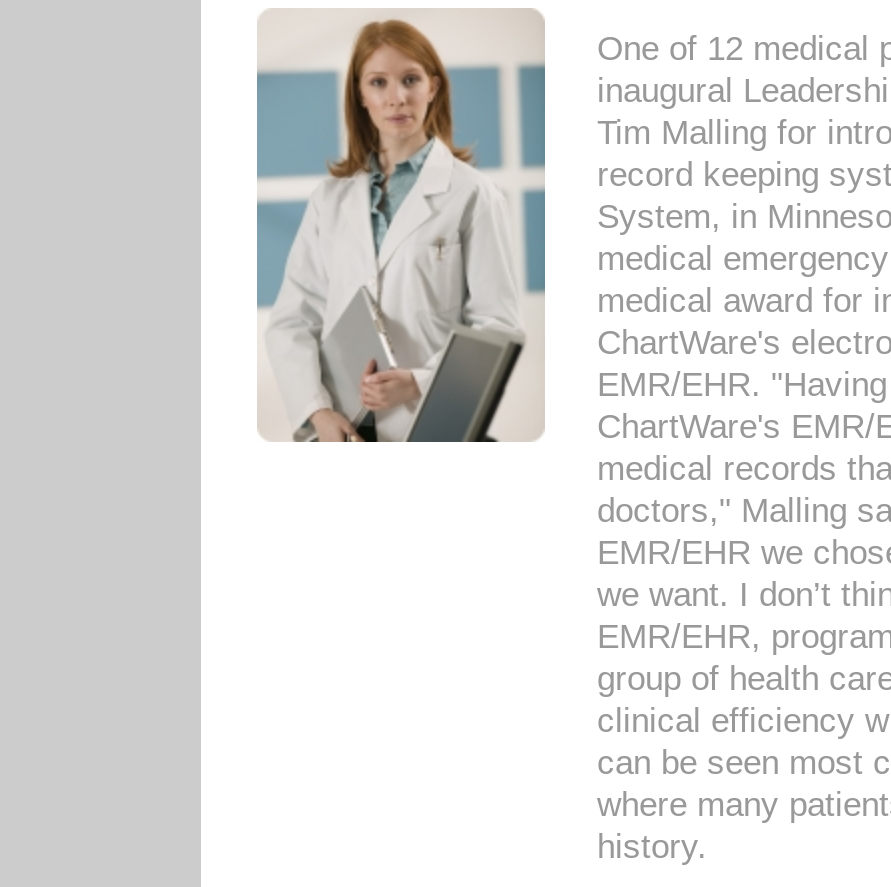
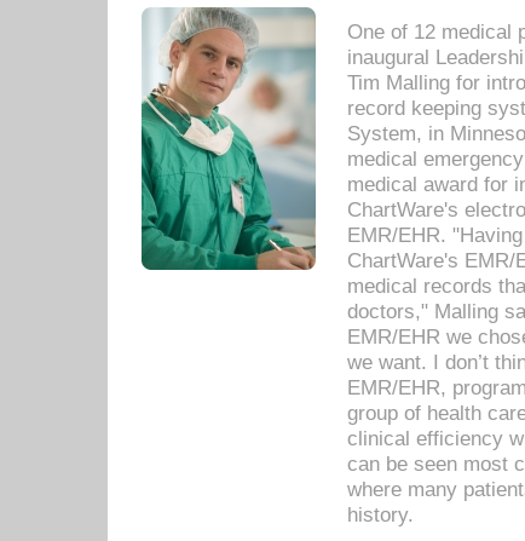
- [image]
+ [image]
